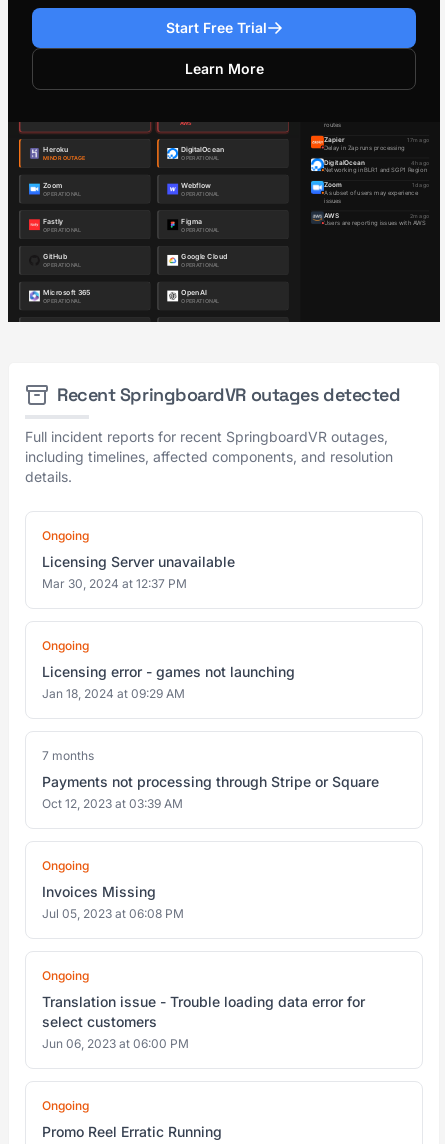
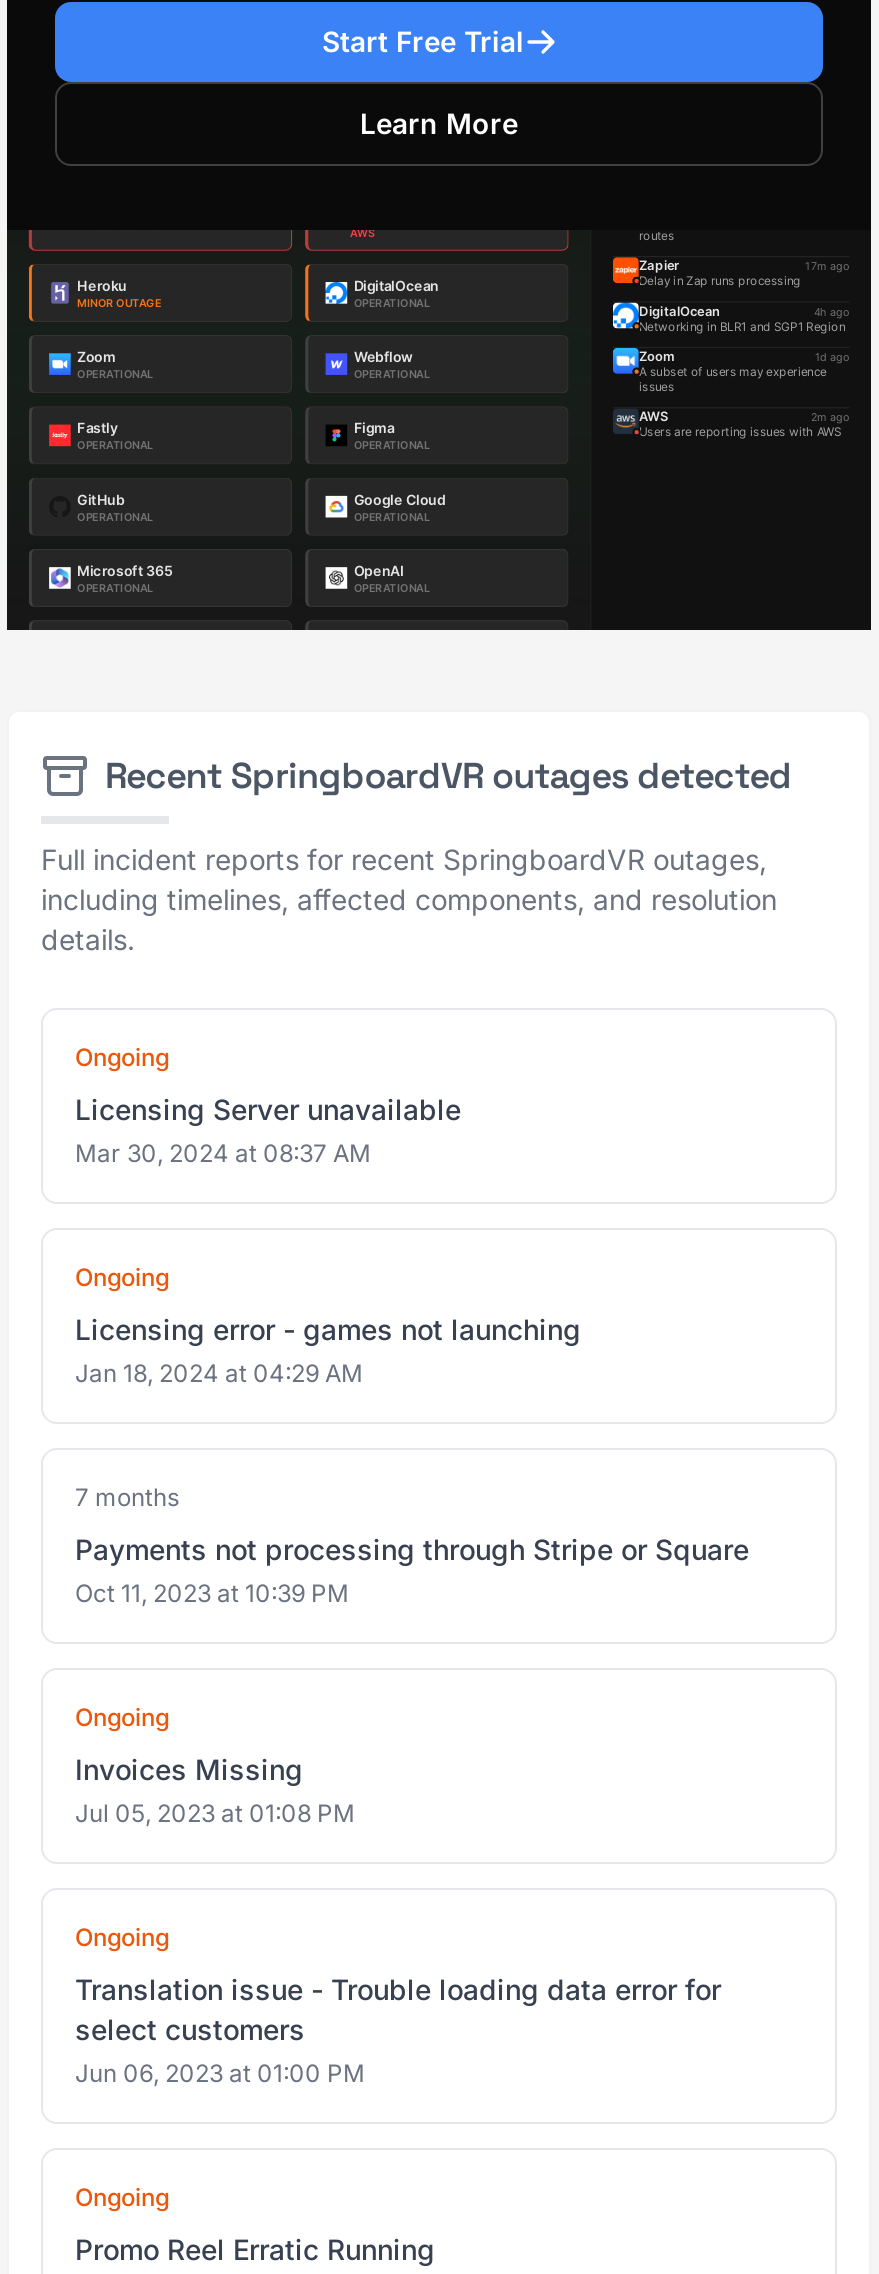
- Mar 30, 2024 at 12:37 PM
+ Mar 30, 2024 at 08:37 AM

- Jan 18, 2024 at 09:29 AM
+ Jan 18, 2024 at 04:29 AM

- Oct 12, 2023 at 03:39 AM
+ Oct 11, 2023 at 10:39 PM

- Jul 05, 2023 at 06:08 PM
+ Jul 05, 2023 at 01:08 PM

- Jun 06, 2023 at 06:00 PM
+ Jun 06, 2023 at 01:00 PM
